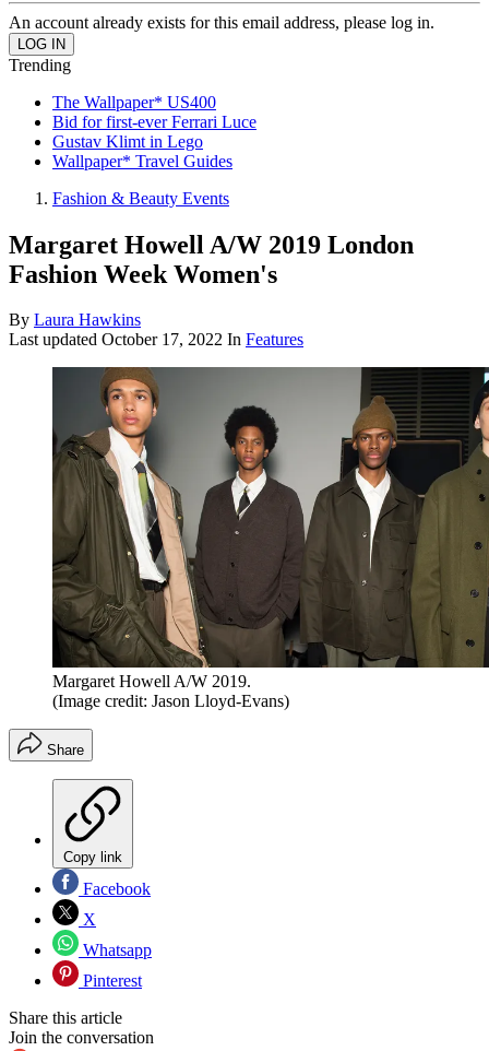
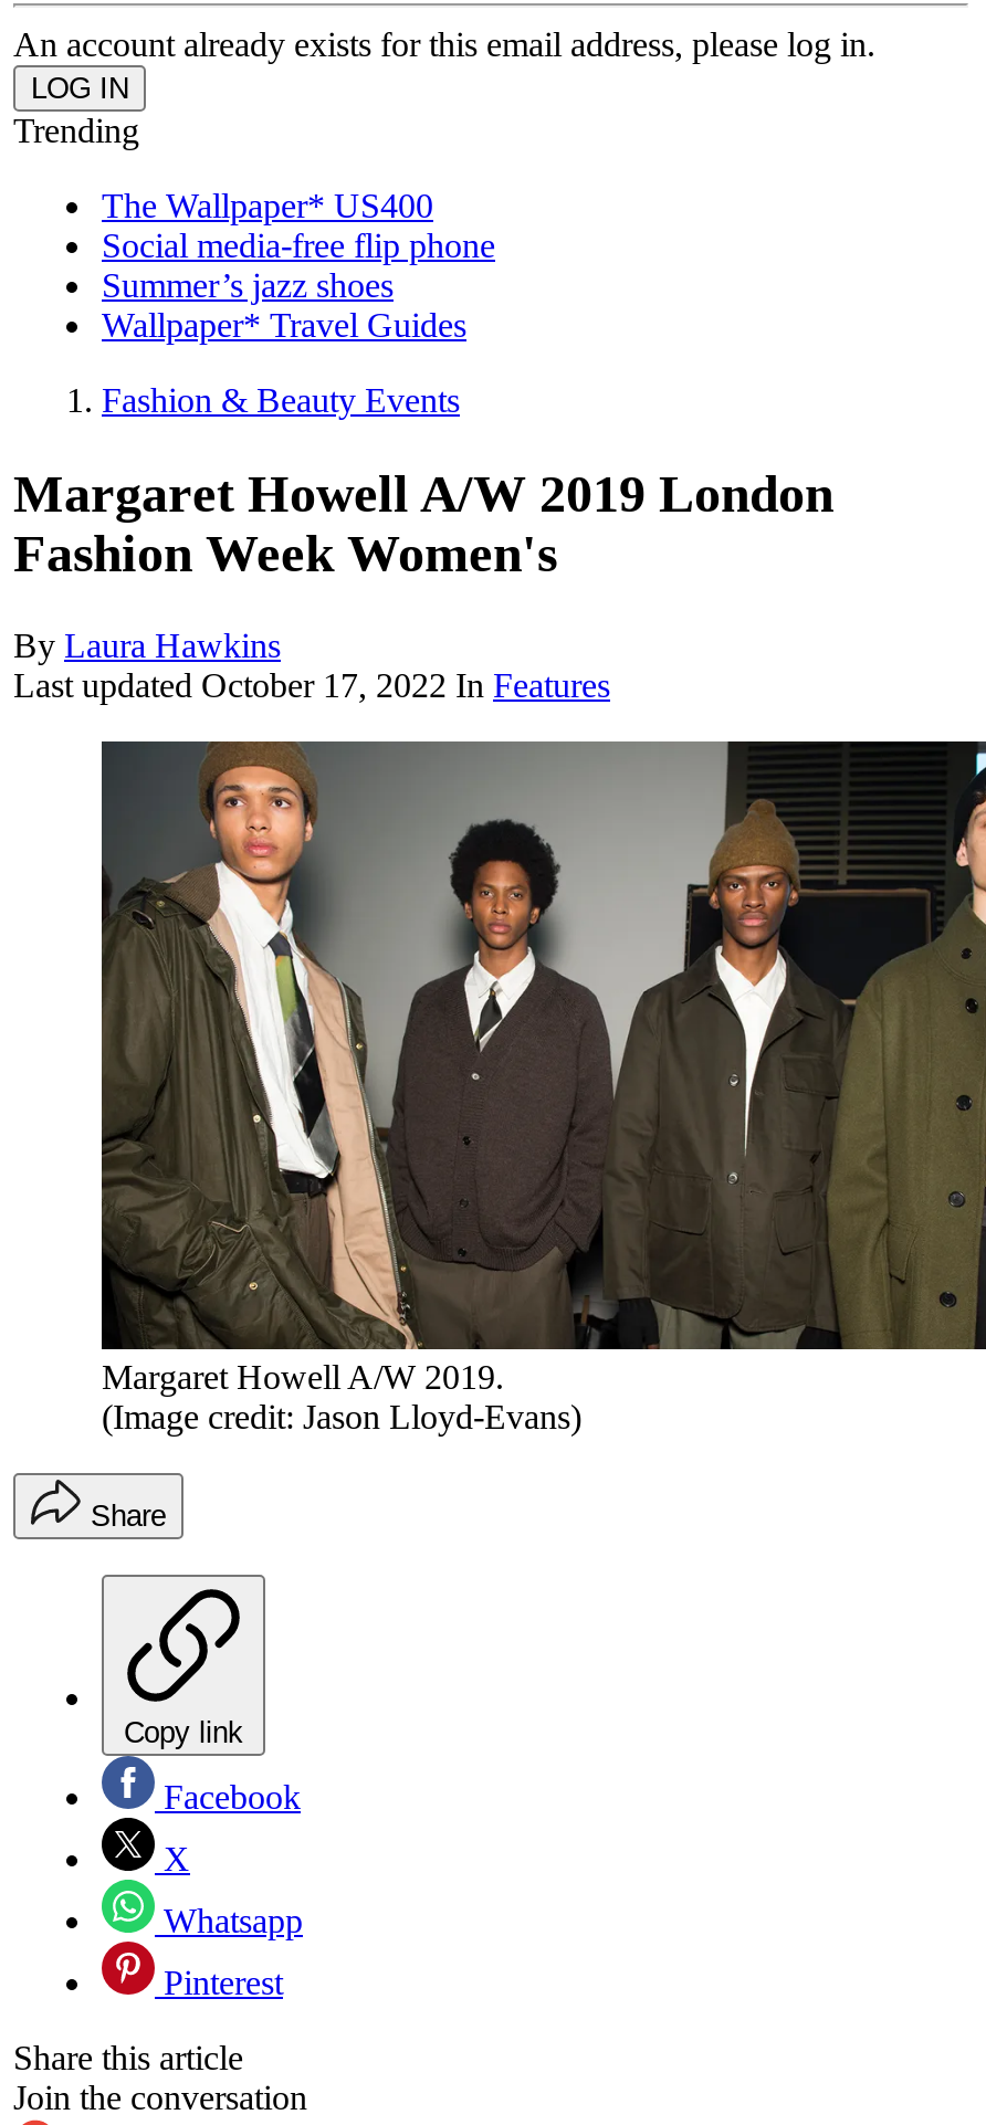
- Bid for first-ever Ferrari Luce
- Gustav Klimt in Lego
+ Social media-free flip phone
+ Summer’s jazz shoes
